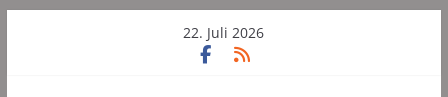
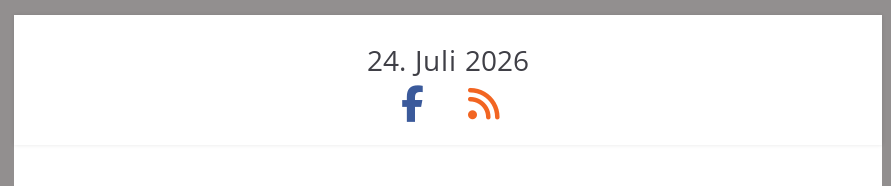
- 22. Juli 2026
+ 24. Juli 2026
